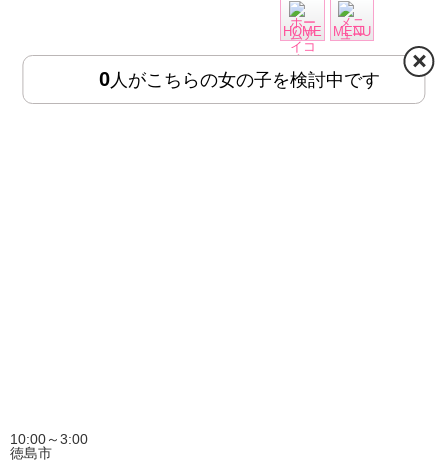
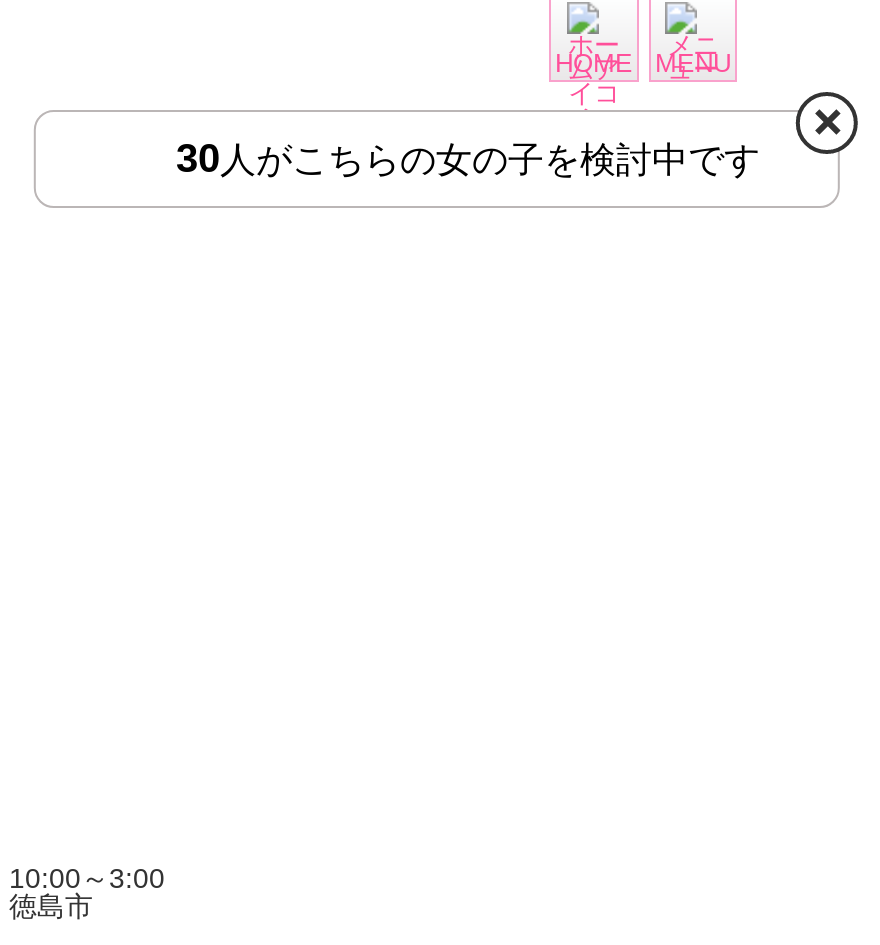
- 0人がこちらの女の子を検討中です
+ 30人がこちらの女の子を検討中です
